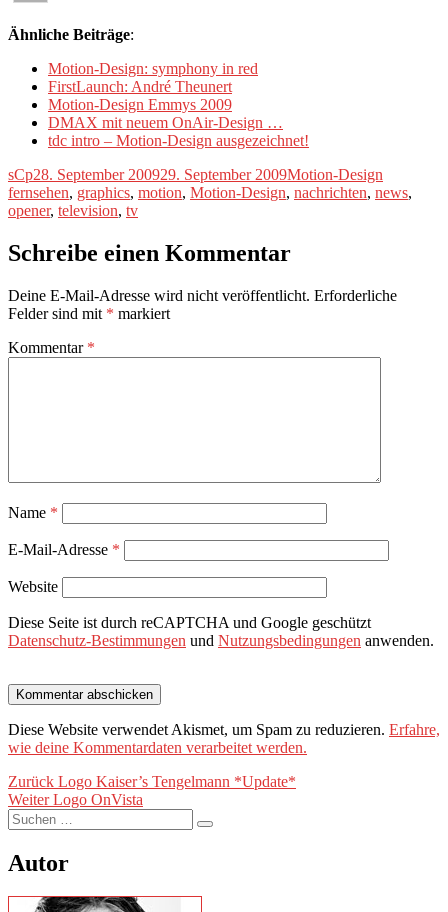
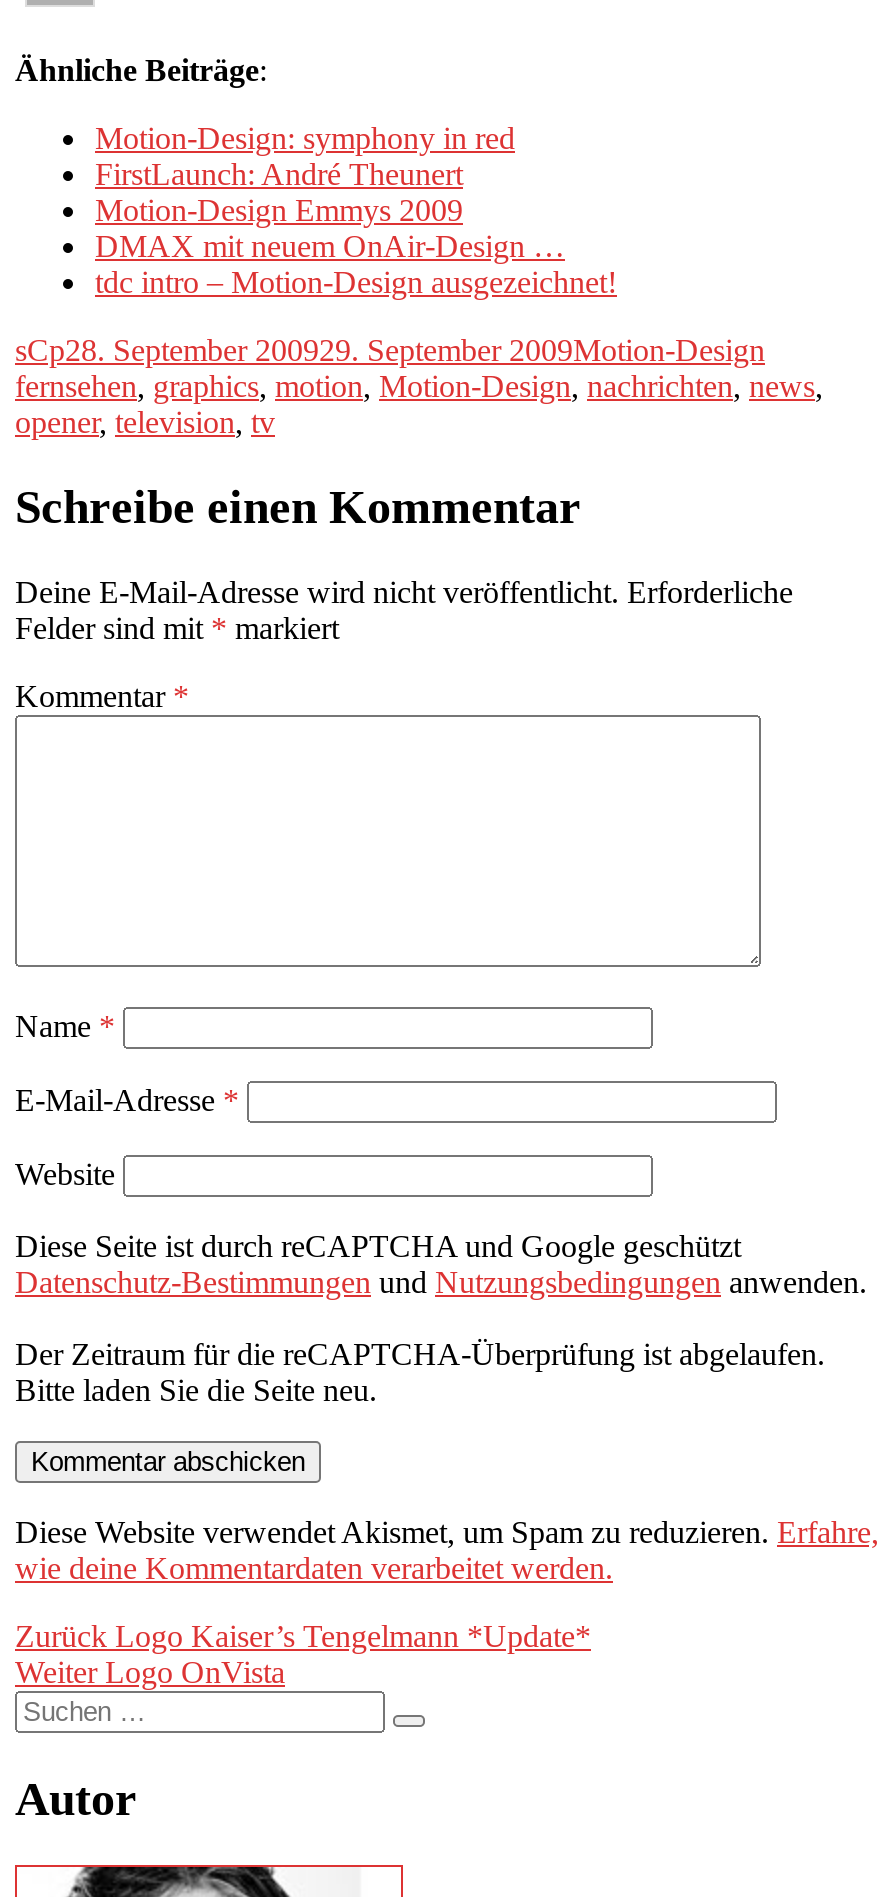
+ Der Zeitraum für die reCAPTCHA-Überprüfung ist abgelaufen.
+ Bitte laden Sie die Seite neu.
